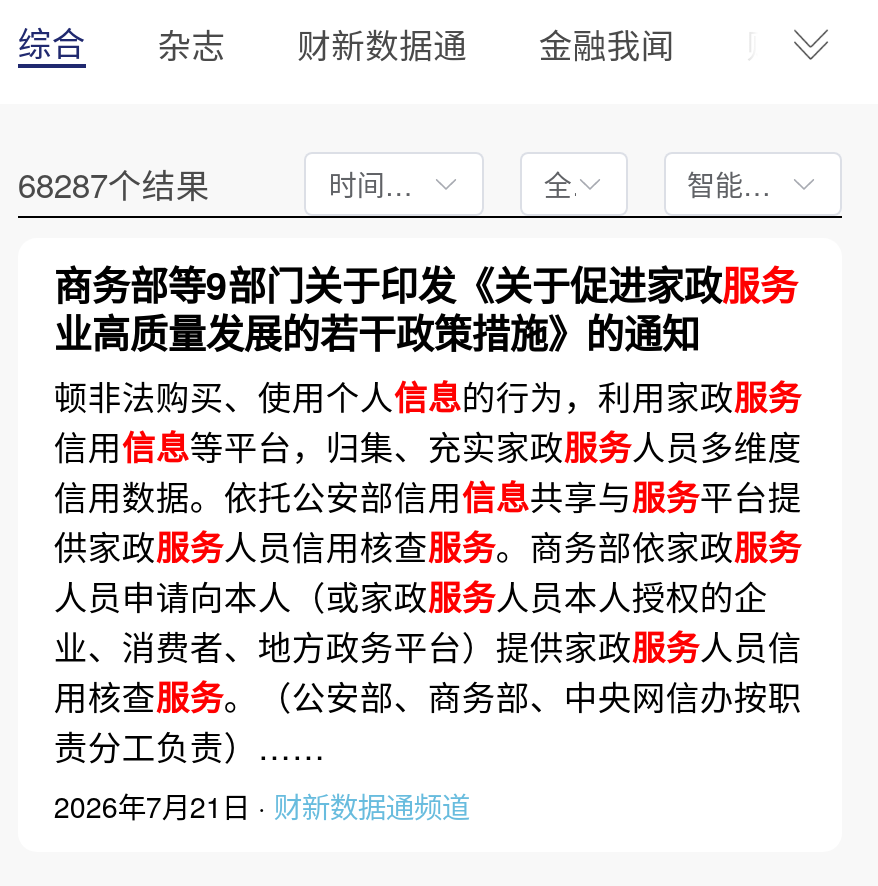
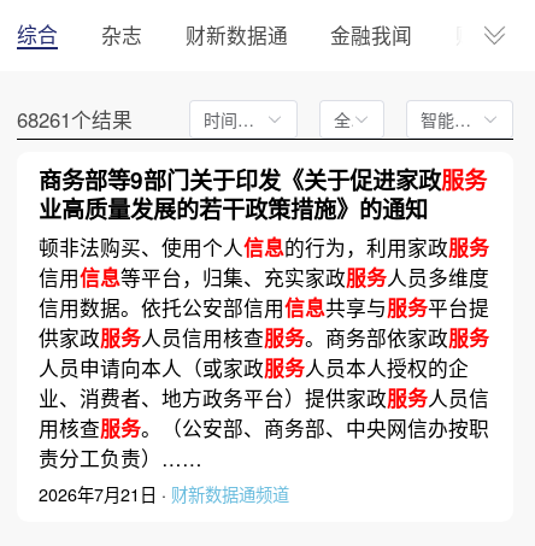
- 68287个结果
+ 68261个结果
